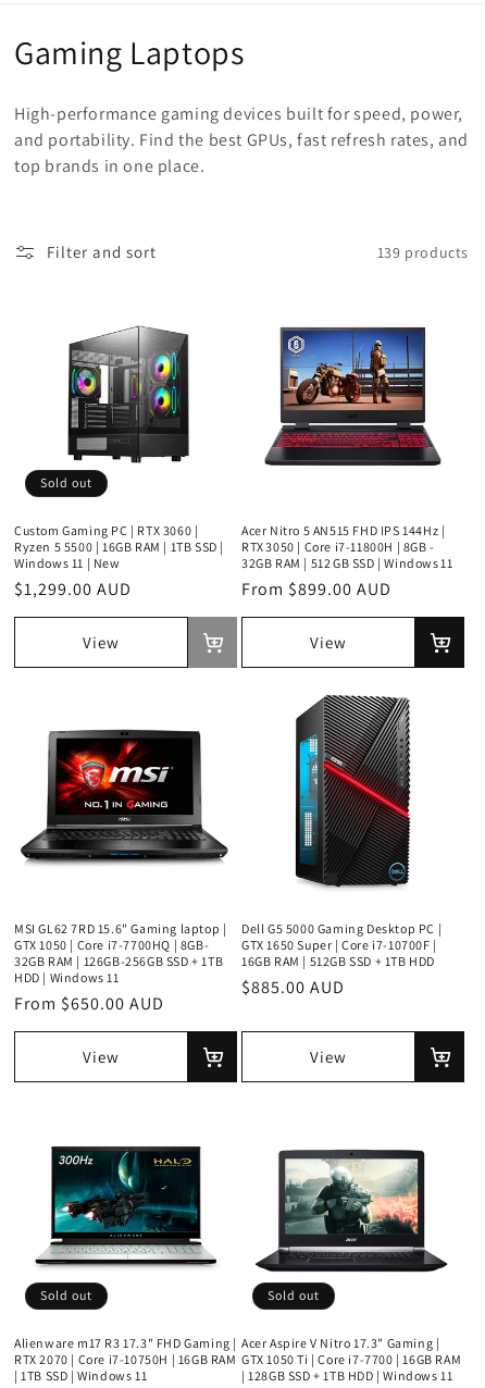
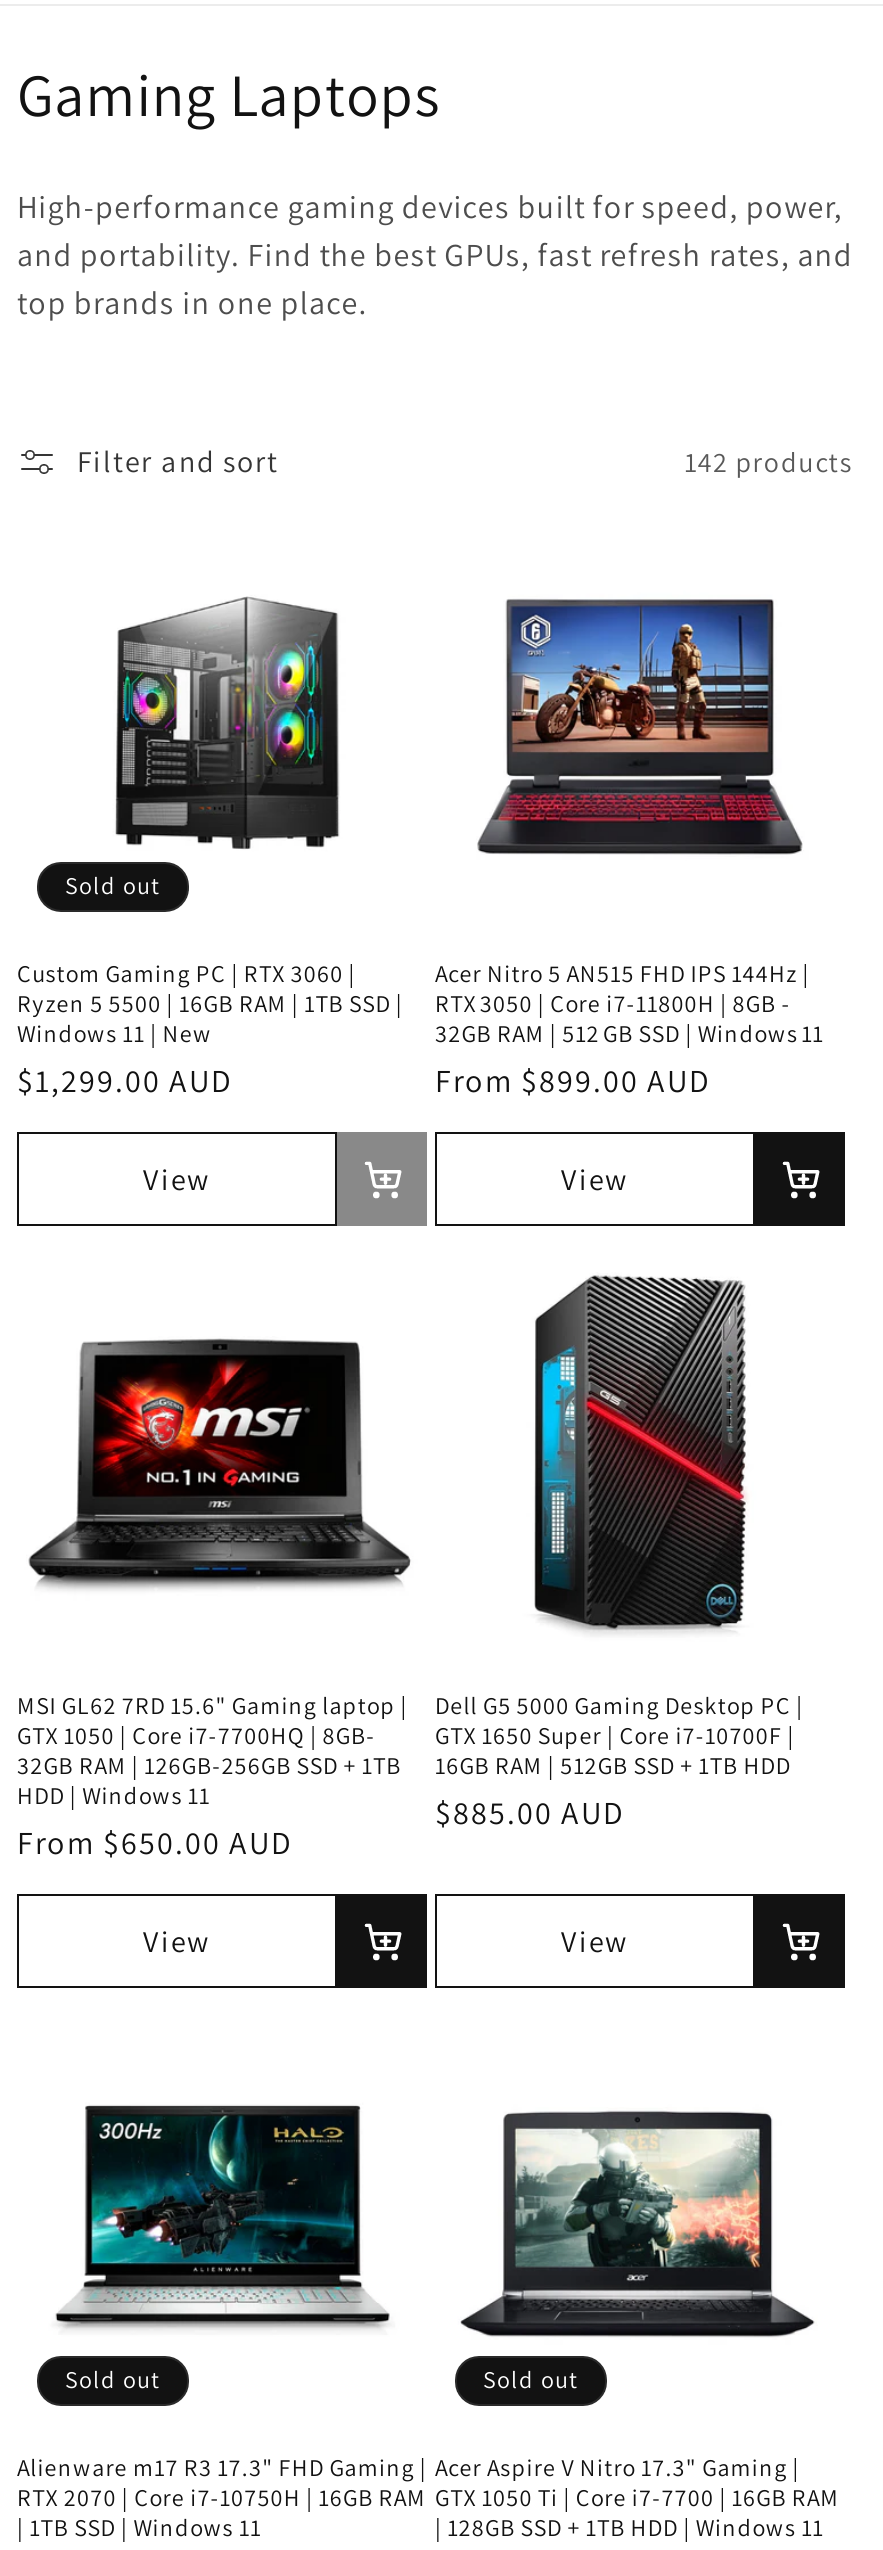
- 139 products
+ 142 products
